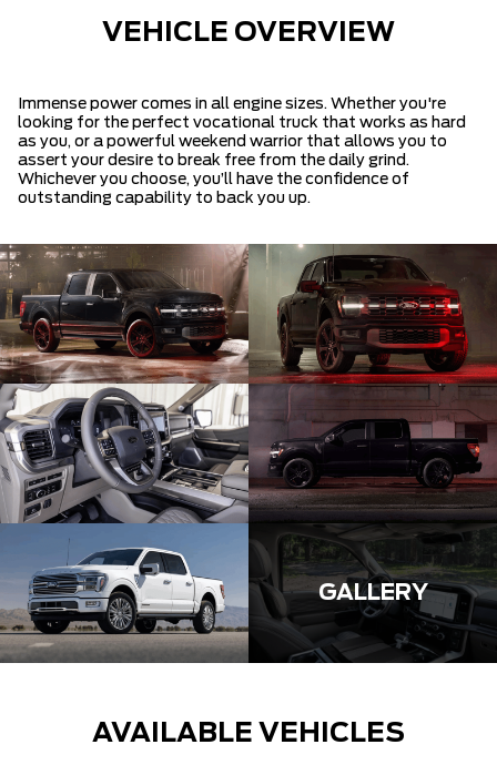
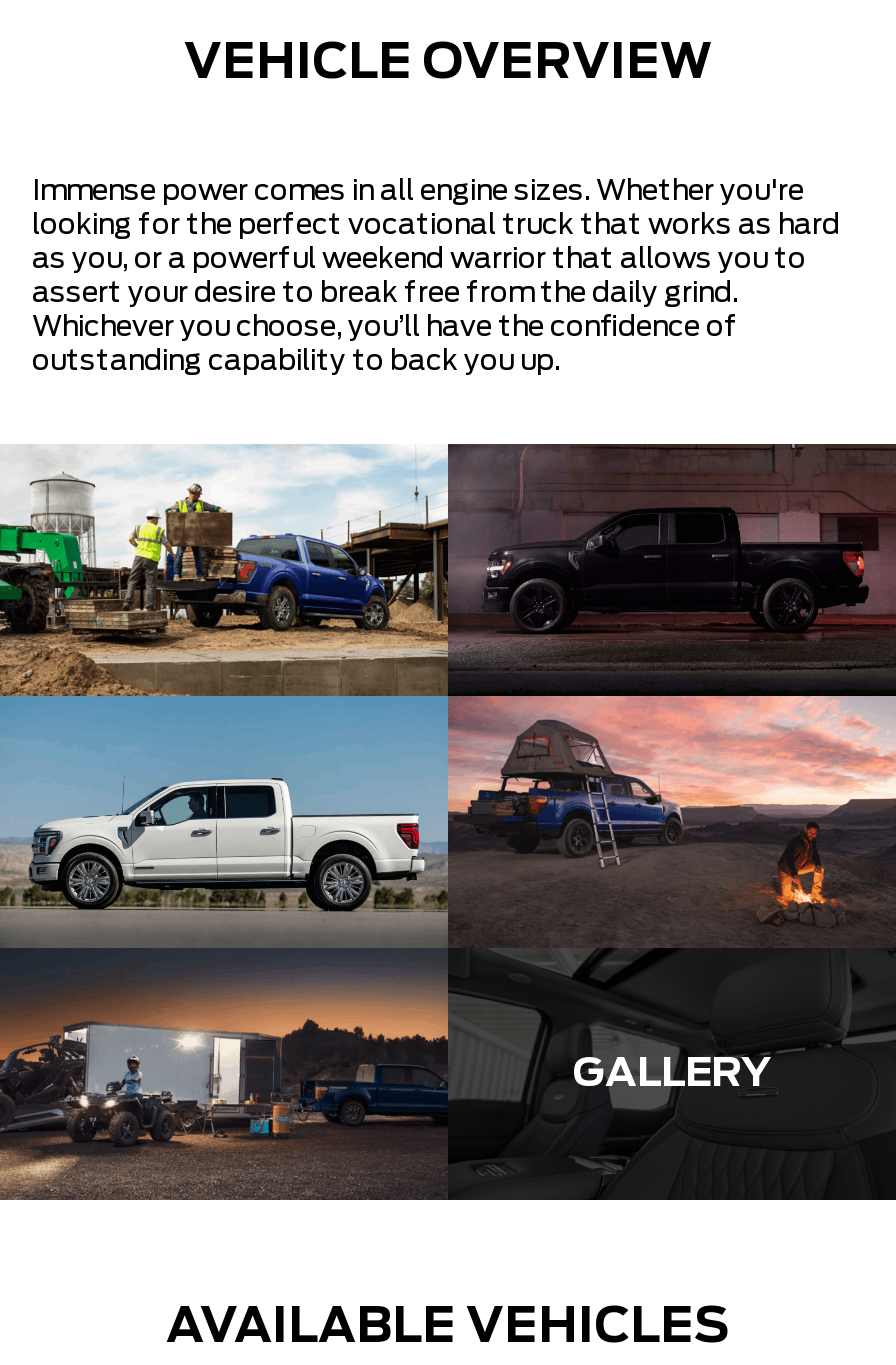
- [image]
+ [image]
